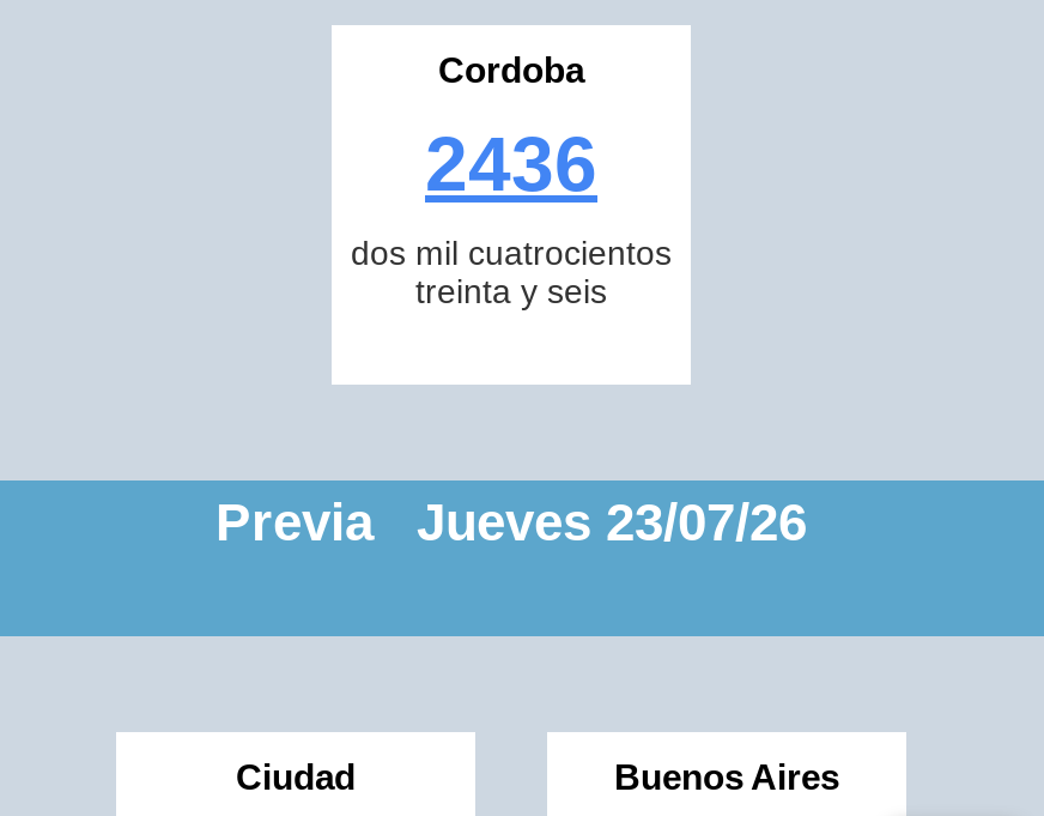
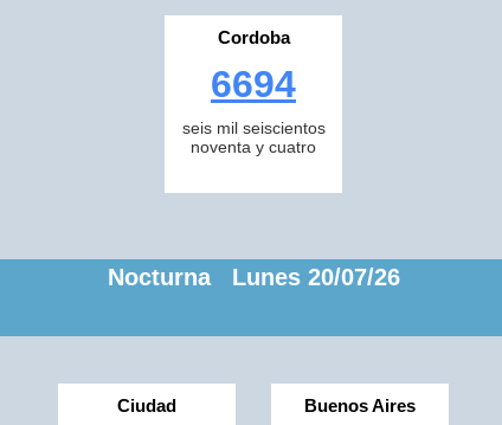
- 2436
- dos mil cuatrocientos
- treinta y seis
+ 6694
+ seis mil seiscientos
+ noventa y cuatro

- Previa Jueves 23/07/26
+ Nocturna Lunes 20/07/26
